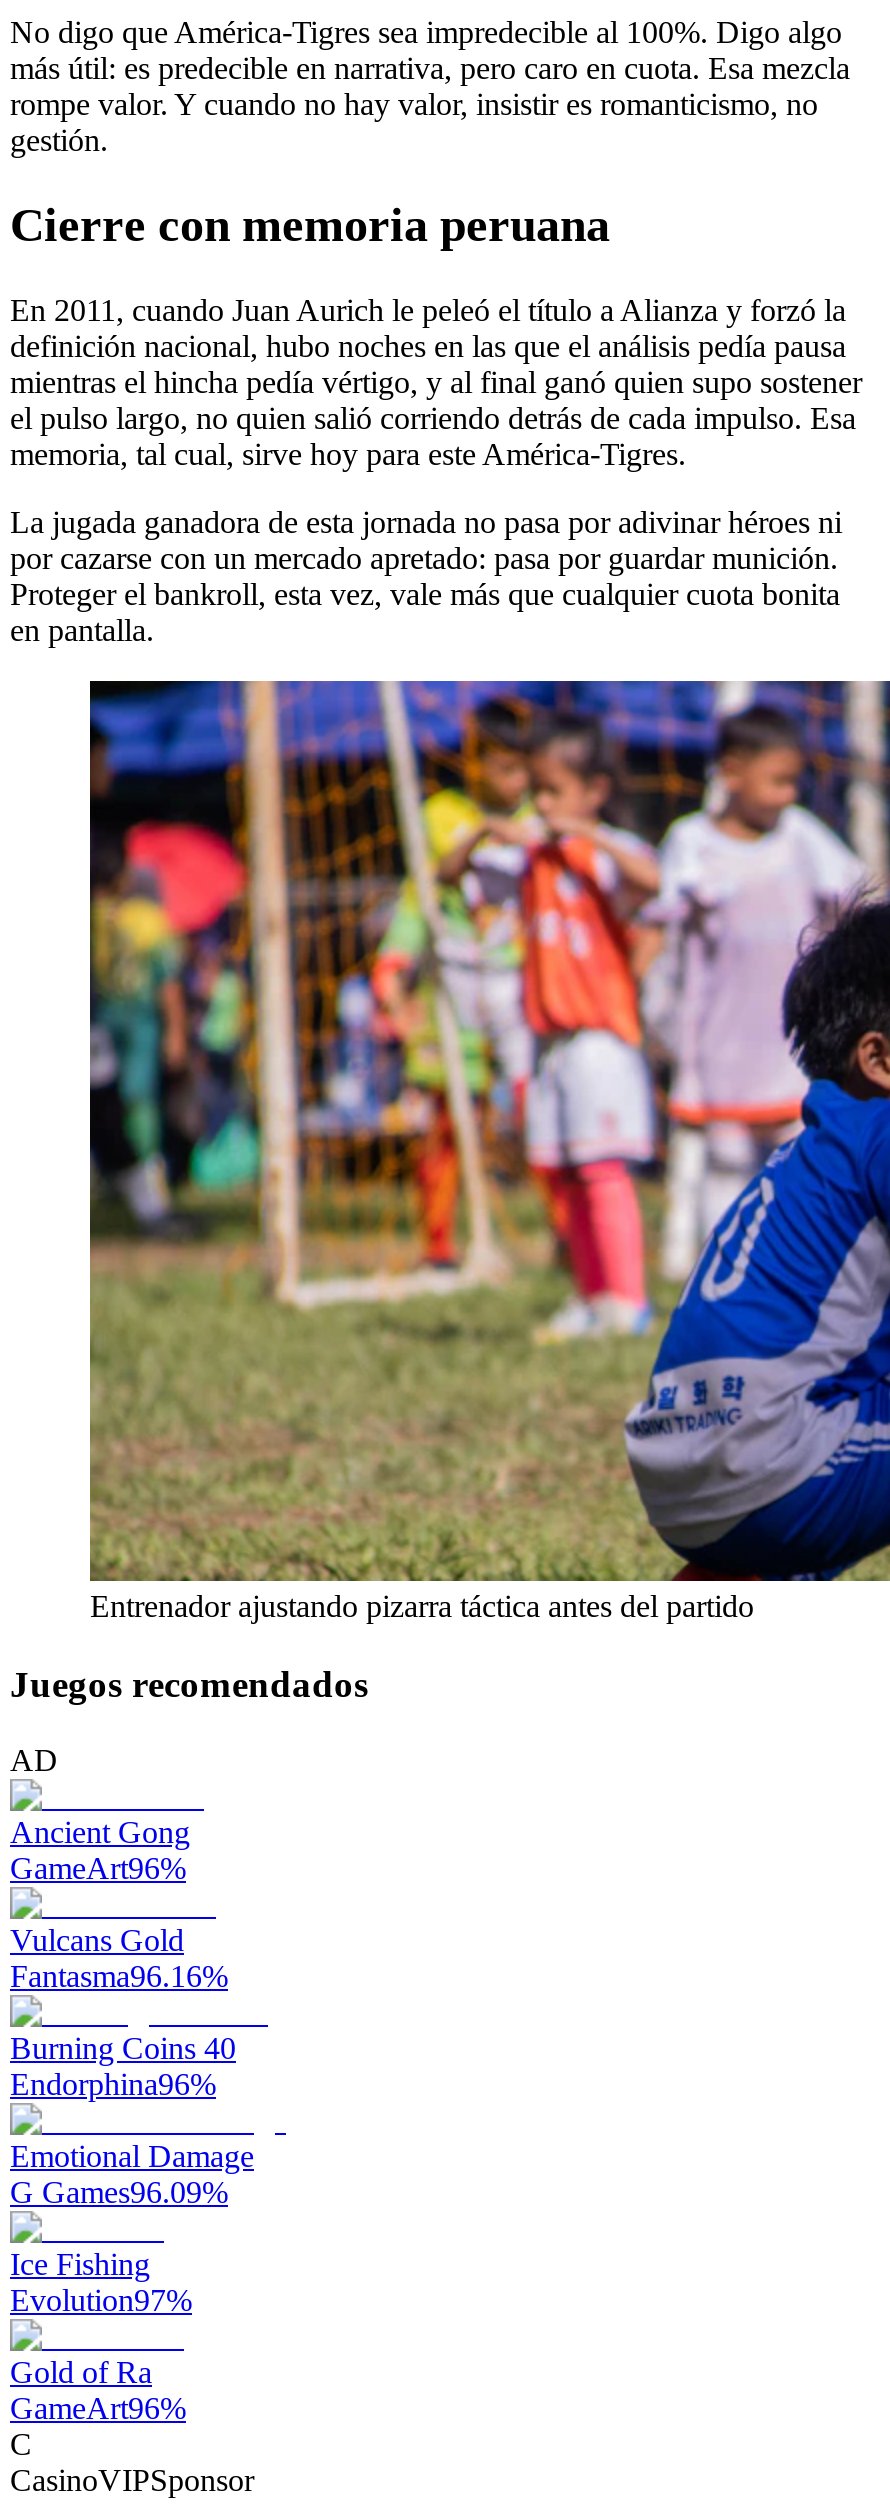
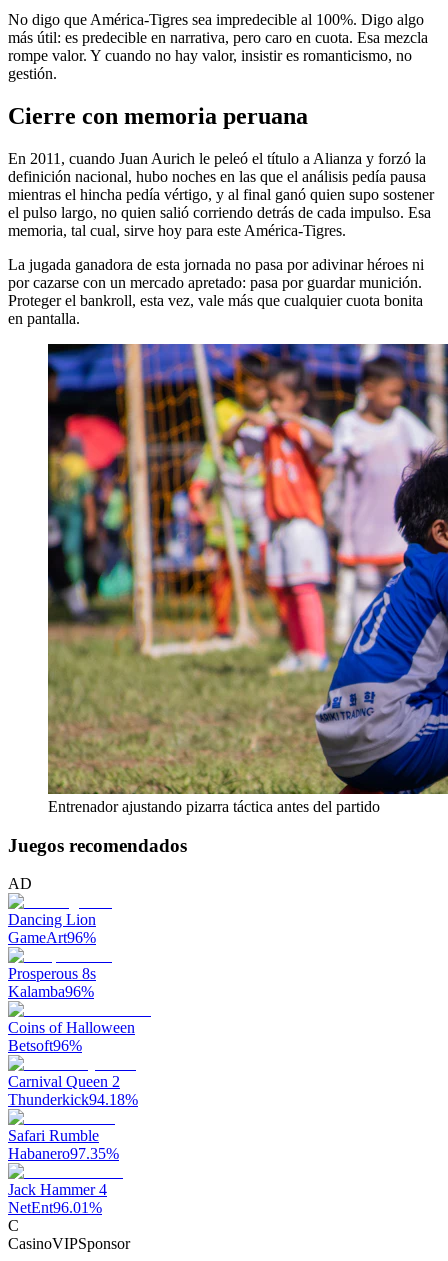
- Ancient Gong
+ Dancing Lion

- Vulcans Gold
- Fantasma96.16%
+ Prosperous 8s
+ Kalamba96%

- Burning Coins 40
- Endorphina96%
+ Coins of Halloween
+ Betsoft96%

- Emotional Damage
- G Games96.09%
+ Carnival Queen 2
+ Thunderkick94.18%

- Ice Fishing
- Evolution97%
+ Safari Rumble
+ Habanero97.35%

- Gold of Ra
- GameArt96%
+ Jack Hammer 4
+ NetEnt96.01%
